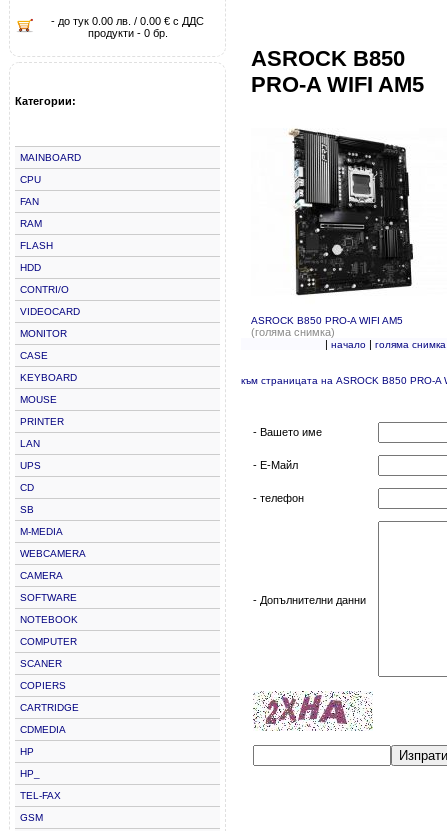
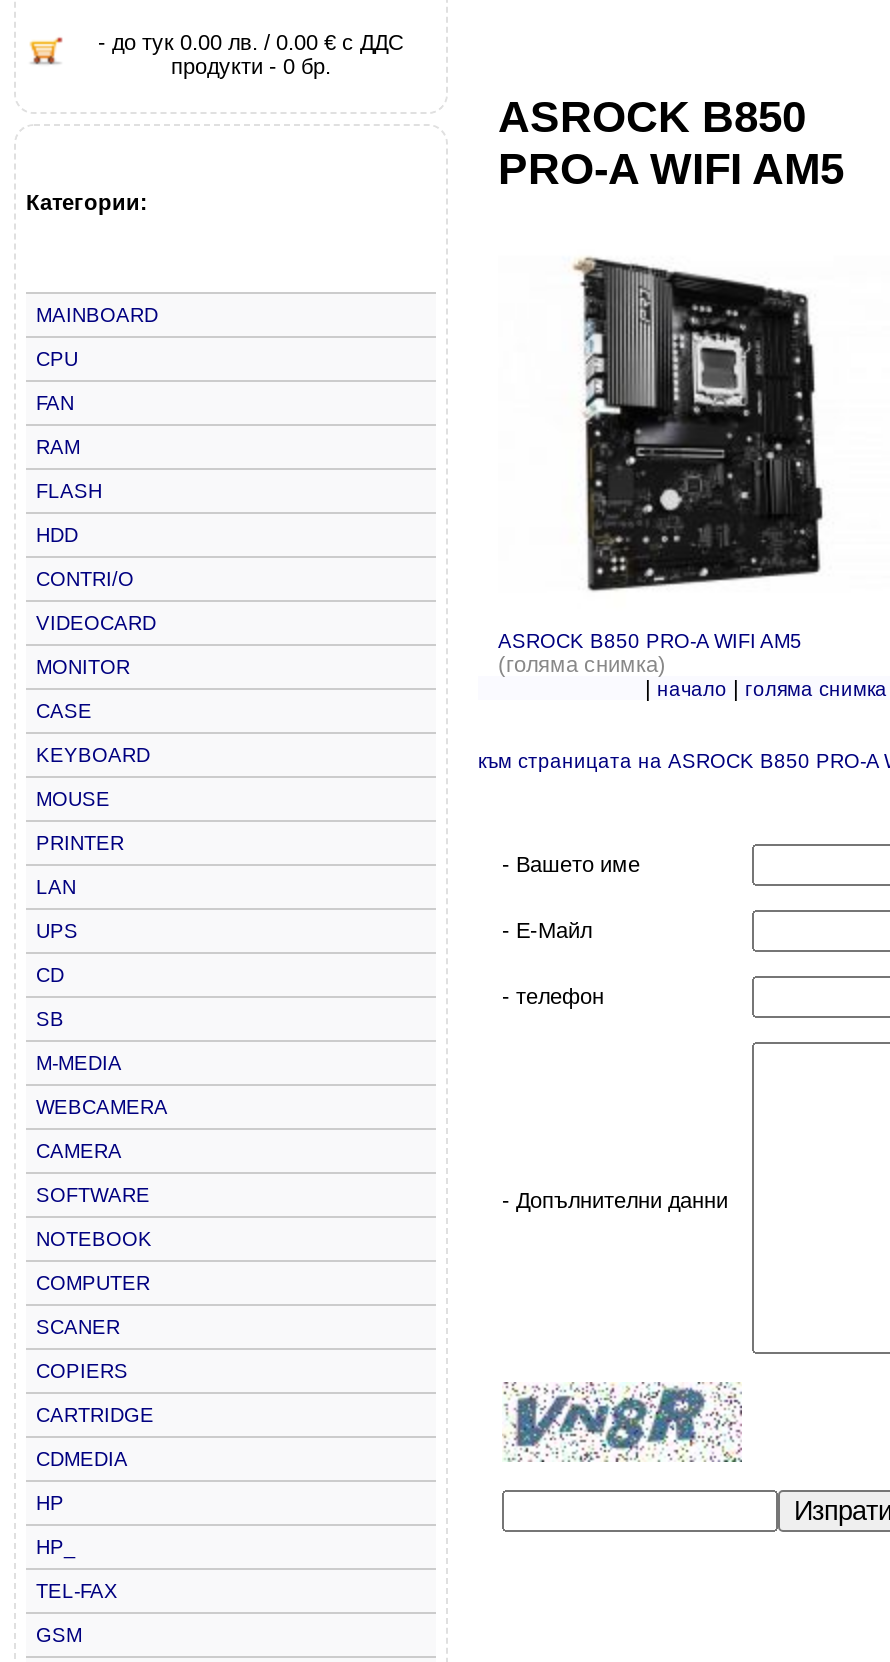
- [image]
+ [image]
